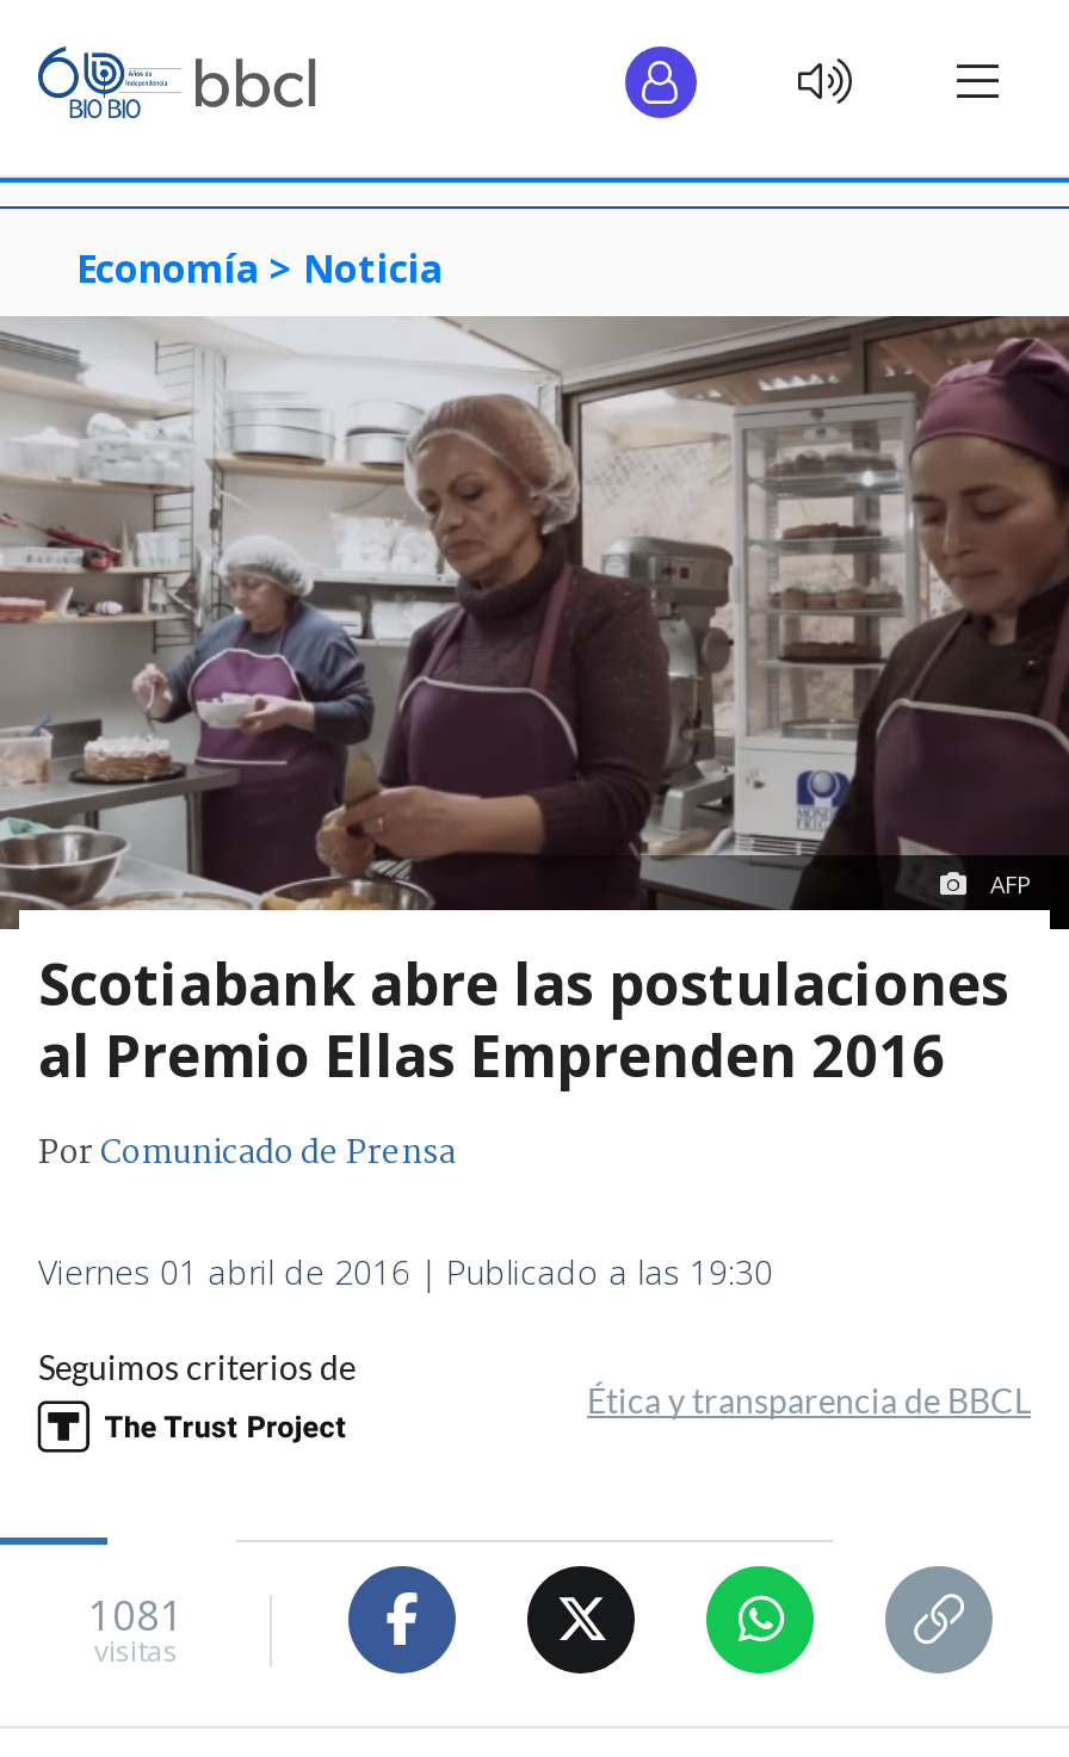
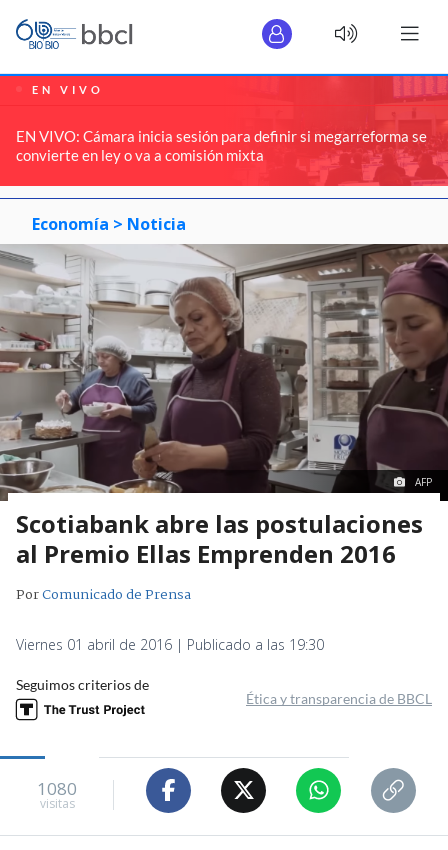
+ [image]
+ EN VIVO
+ EN VIVO: Cámara inicia sesión para definir si megarreforma se
+ convierte en ley o va a comisión mixta

- 1081
+ 1080
